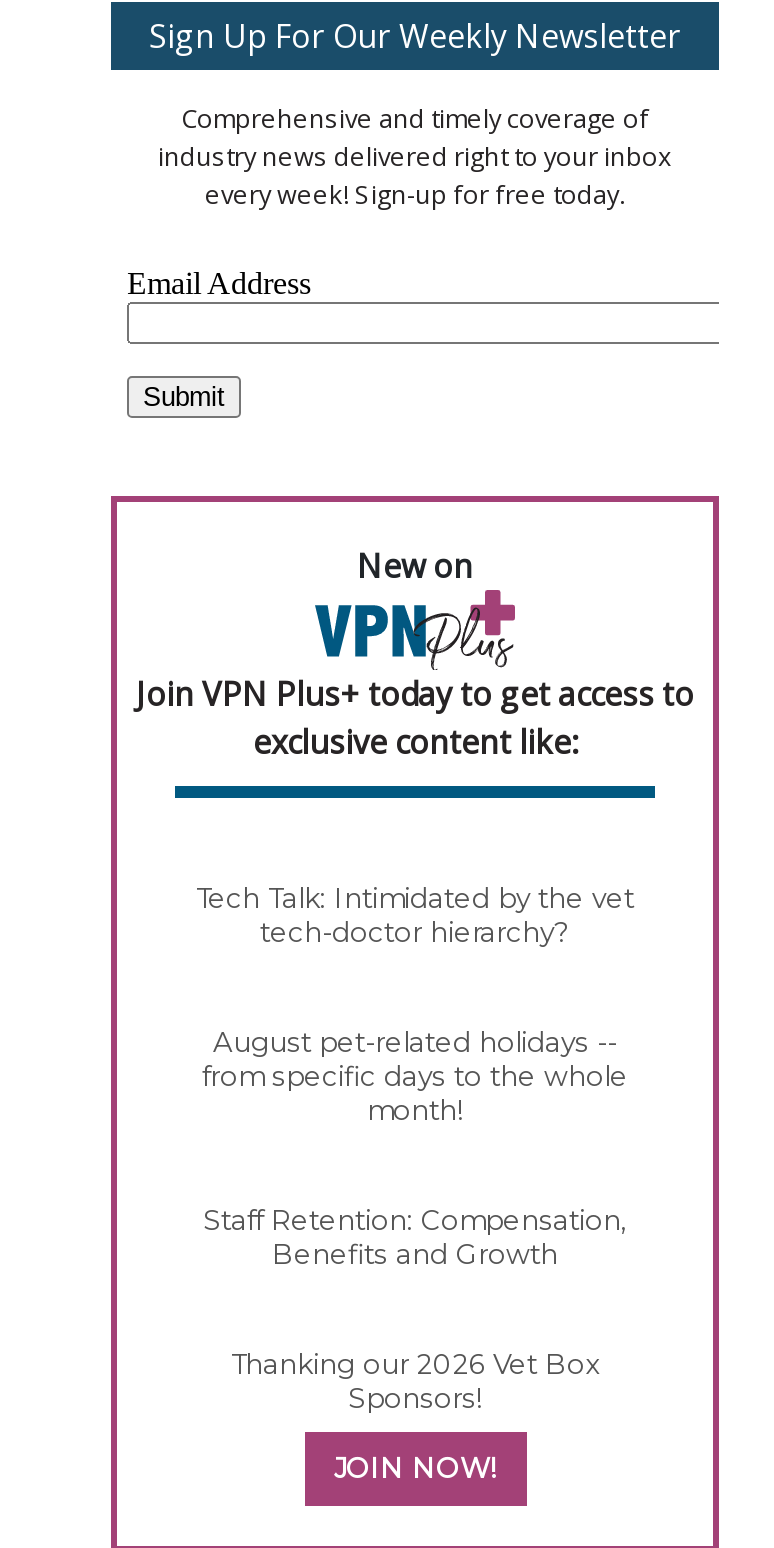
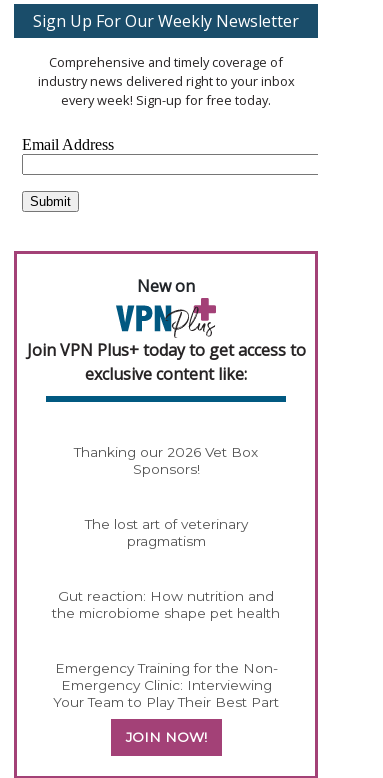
- Tech Talk: Intimidated by the vet
- tech-doctor hierarchy?
- August pet-related holidays --
- from specific days to the whole
- month!
- Staff Retention: Compensation,
- Benefits and Growth

moved up: Thanking our 2026 Vet Box | Sponsors!

+ The lost art of veterinary
+ pragmatism
+ Gut reaction: How nutrition and
+ the microbiome shape pet health
+ Emergency Training for the Non-
+ Emergency Clinic: Interviewing
+ Your Team to Play Their Best Part
